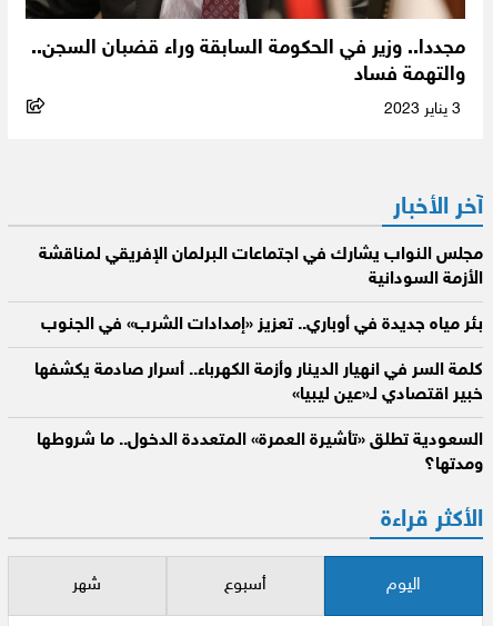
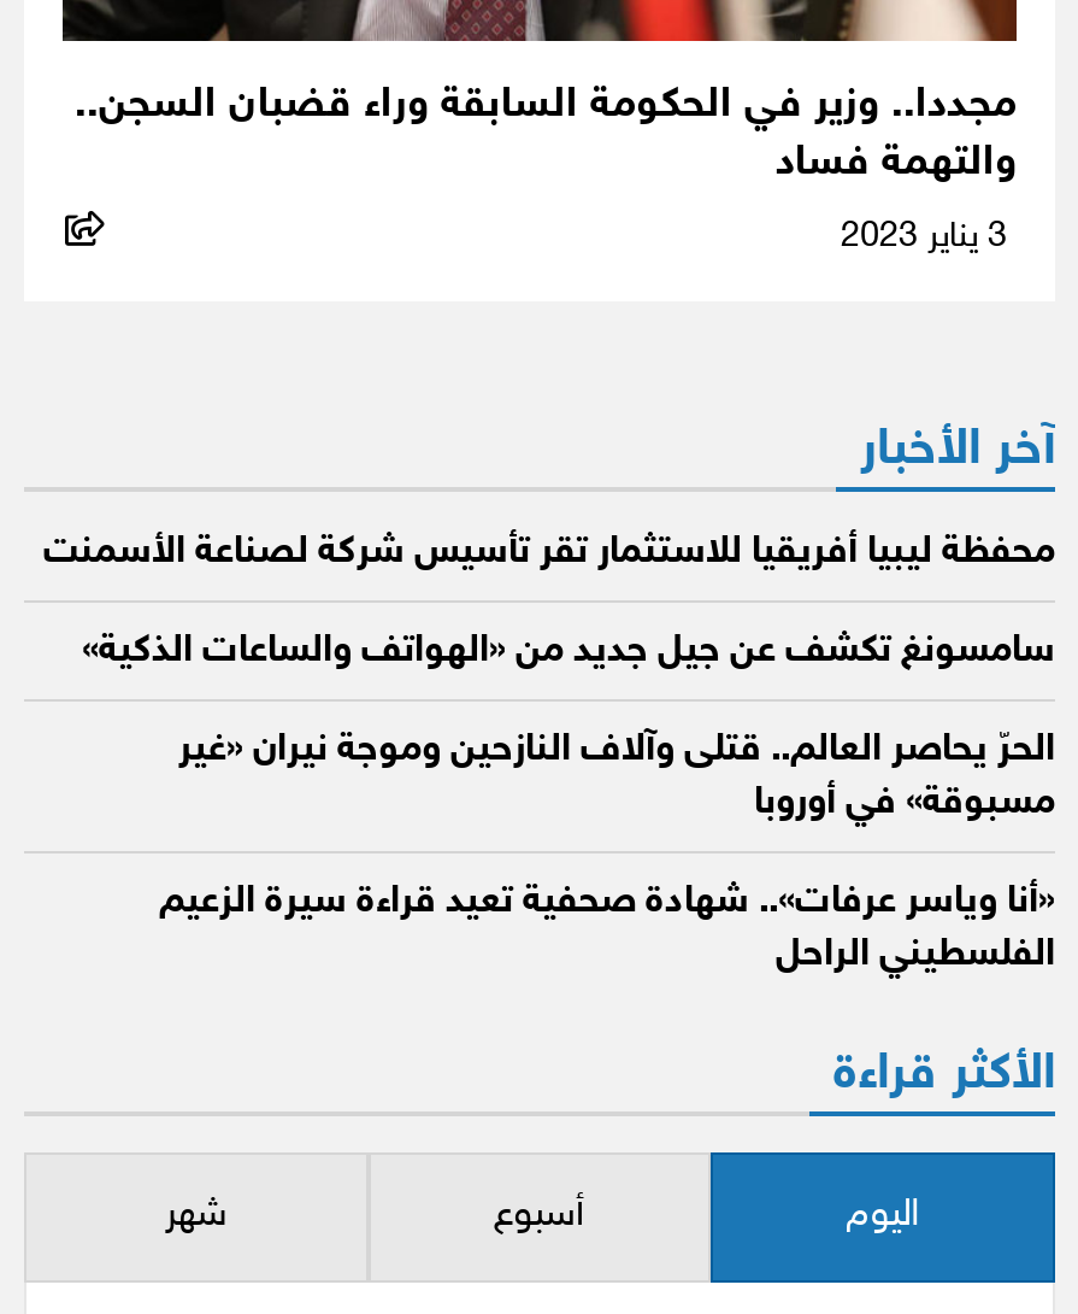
- مجلس النواب يشارك في اجتماعات البرلمان الإفريقي لمناقشة
- الأزمة السودانية
+ محفظة ليبيا أفريقيا للاستثمار تقر تأسيس شركة لصناعة الأسمنت

- بئر مياه جديدة في أوباري.. تعزيز «إمدادات الشرب» في الجنوب
+ سامسونغ تكشف عن جيل جديد من «الهواتف والساعات الذكية»

- كلمة السر في انهيار الدينار وأزمة الكهرباء.. أسرار صادمة يكشفها
- خبير اقتصادي لـ«عين ليبيا»
+ الحرّ يحاصر العالم.. قتلى وآلاف النازحين وموجة نيران «غير
+ مسبوقة» في أوروبا

- السعودية تطلق «تأشيرة العمرة» المتعددة الدخول.. ما شروطها
- ومدتها؟
+ «أنا وياسر عرفات».. شهادة صحفية تعيد قراءة سيرة الزعيم
+ الفلسطيني الراحل
